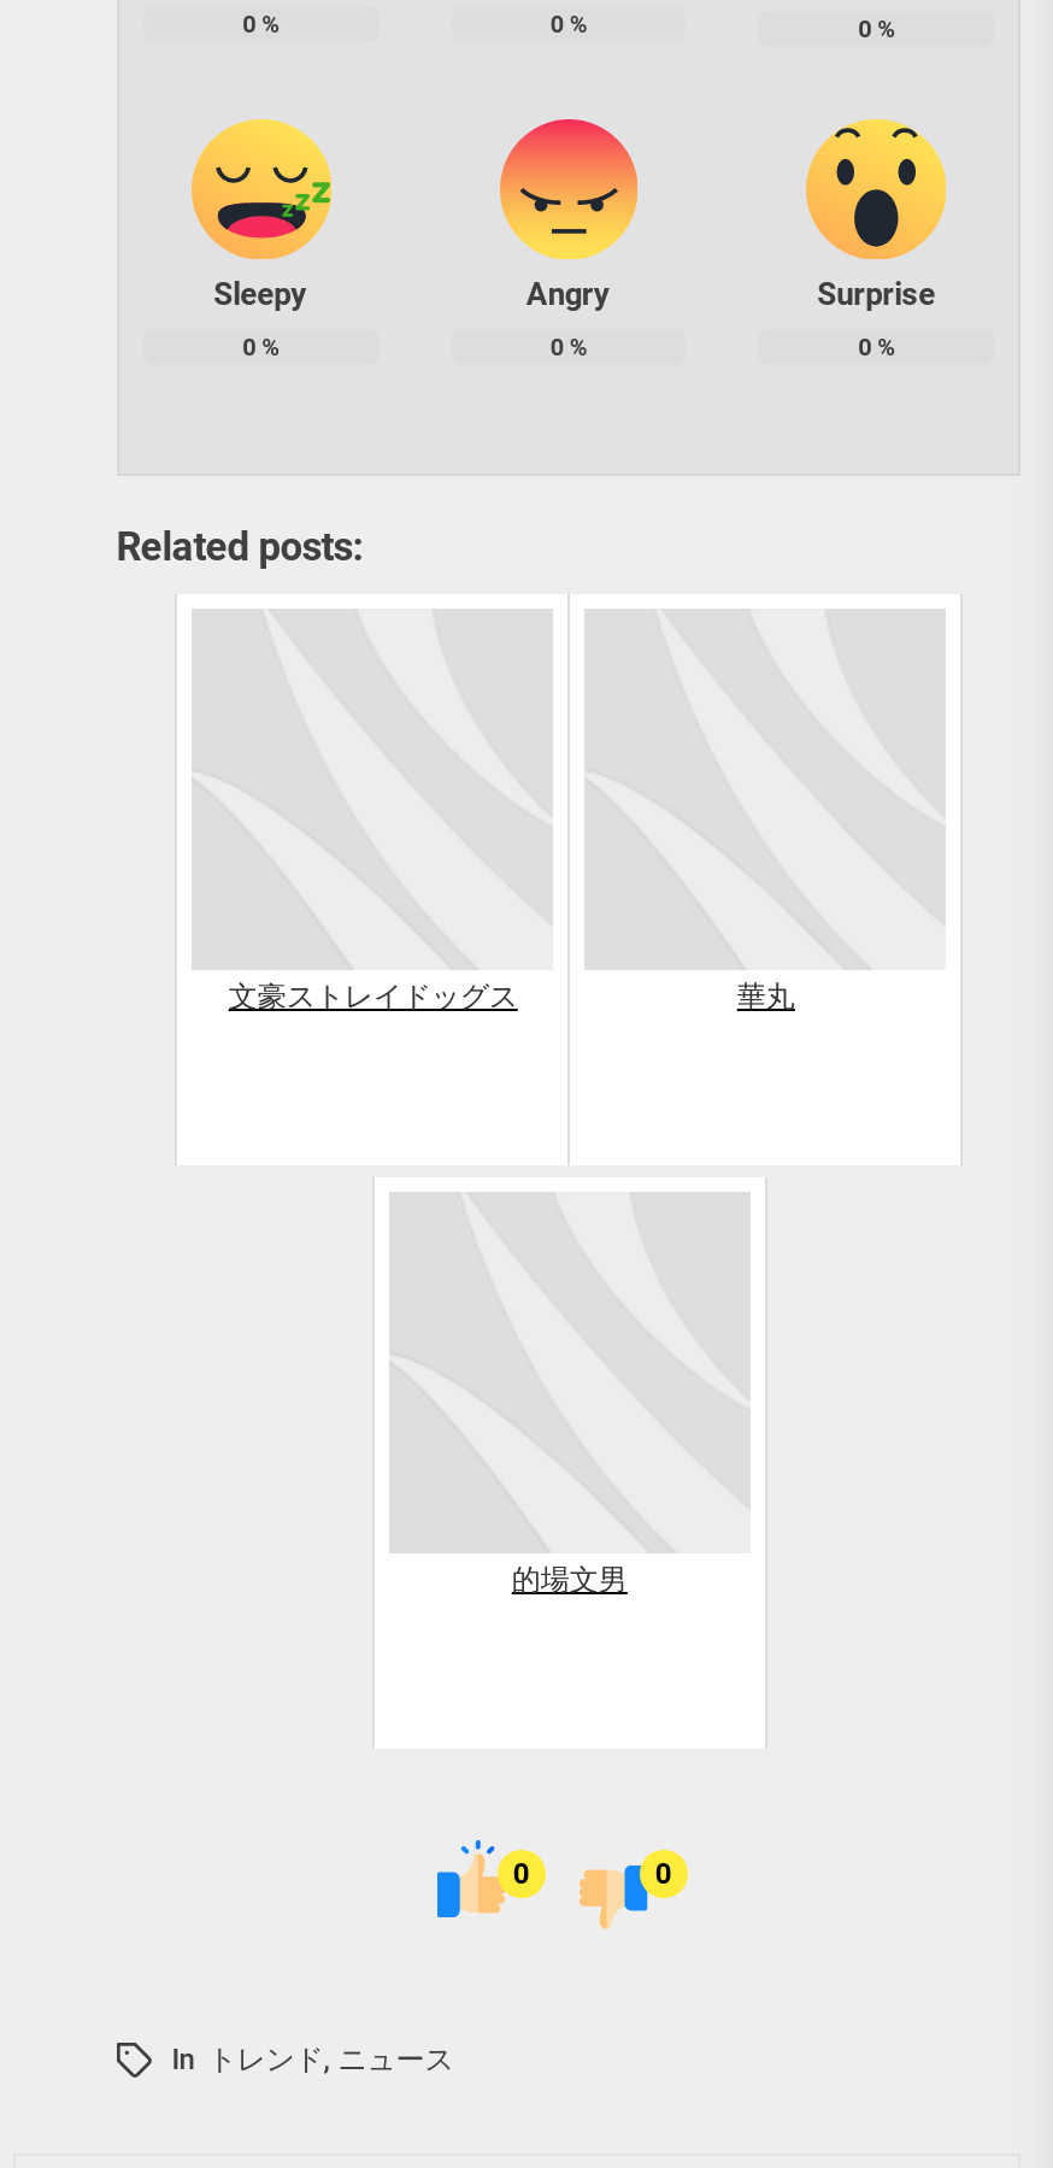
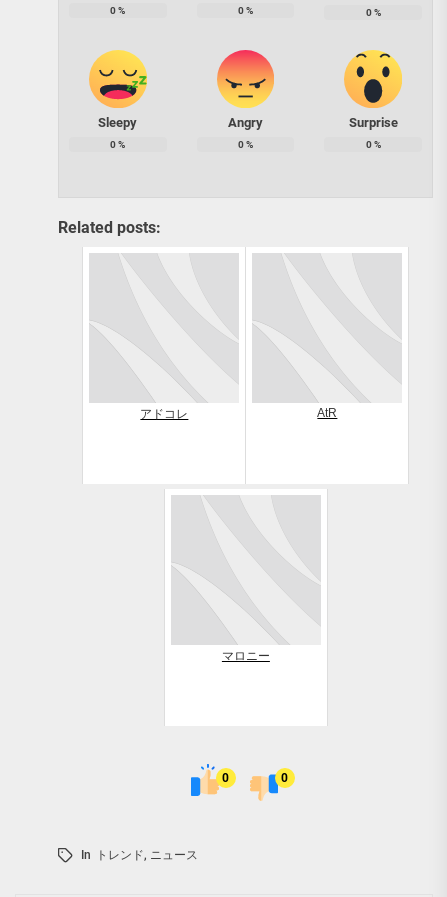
- 文豪ストレイドッグス
- 華丸
+ アドコレ
+ AtR

- 的場文男
+ マロニー
